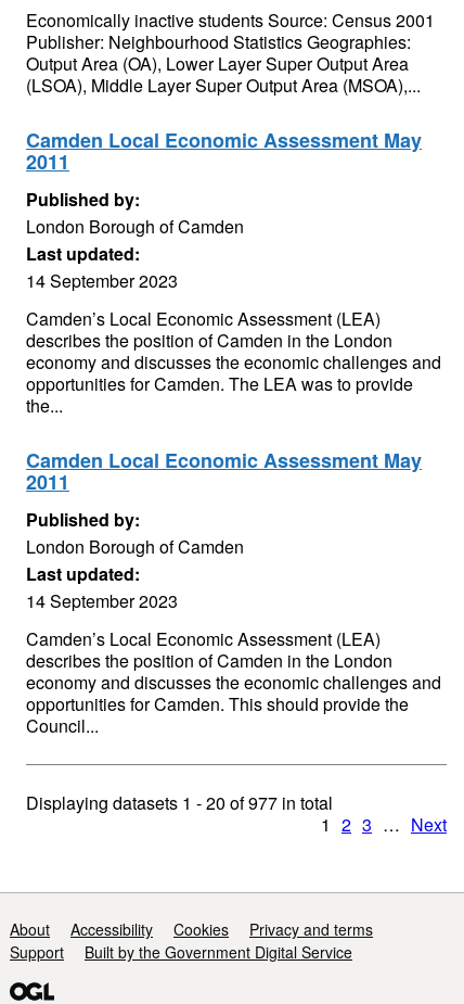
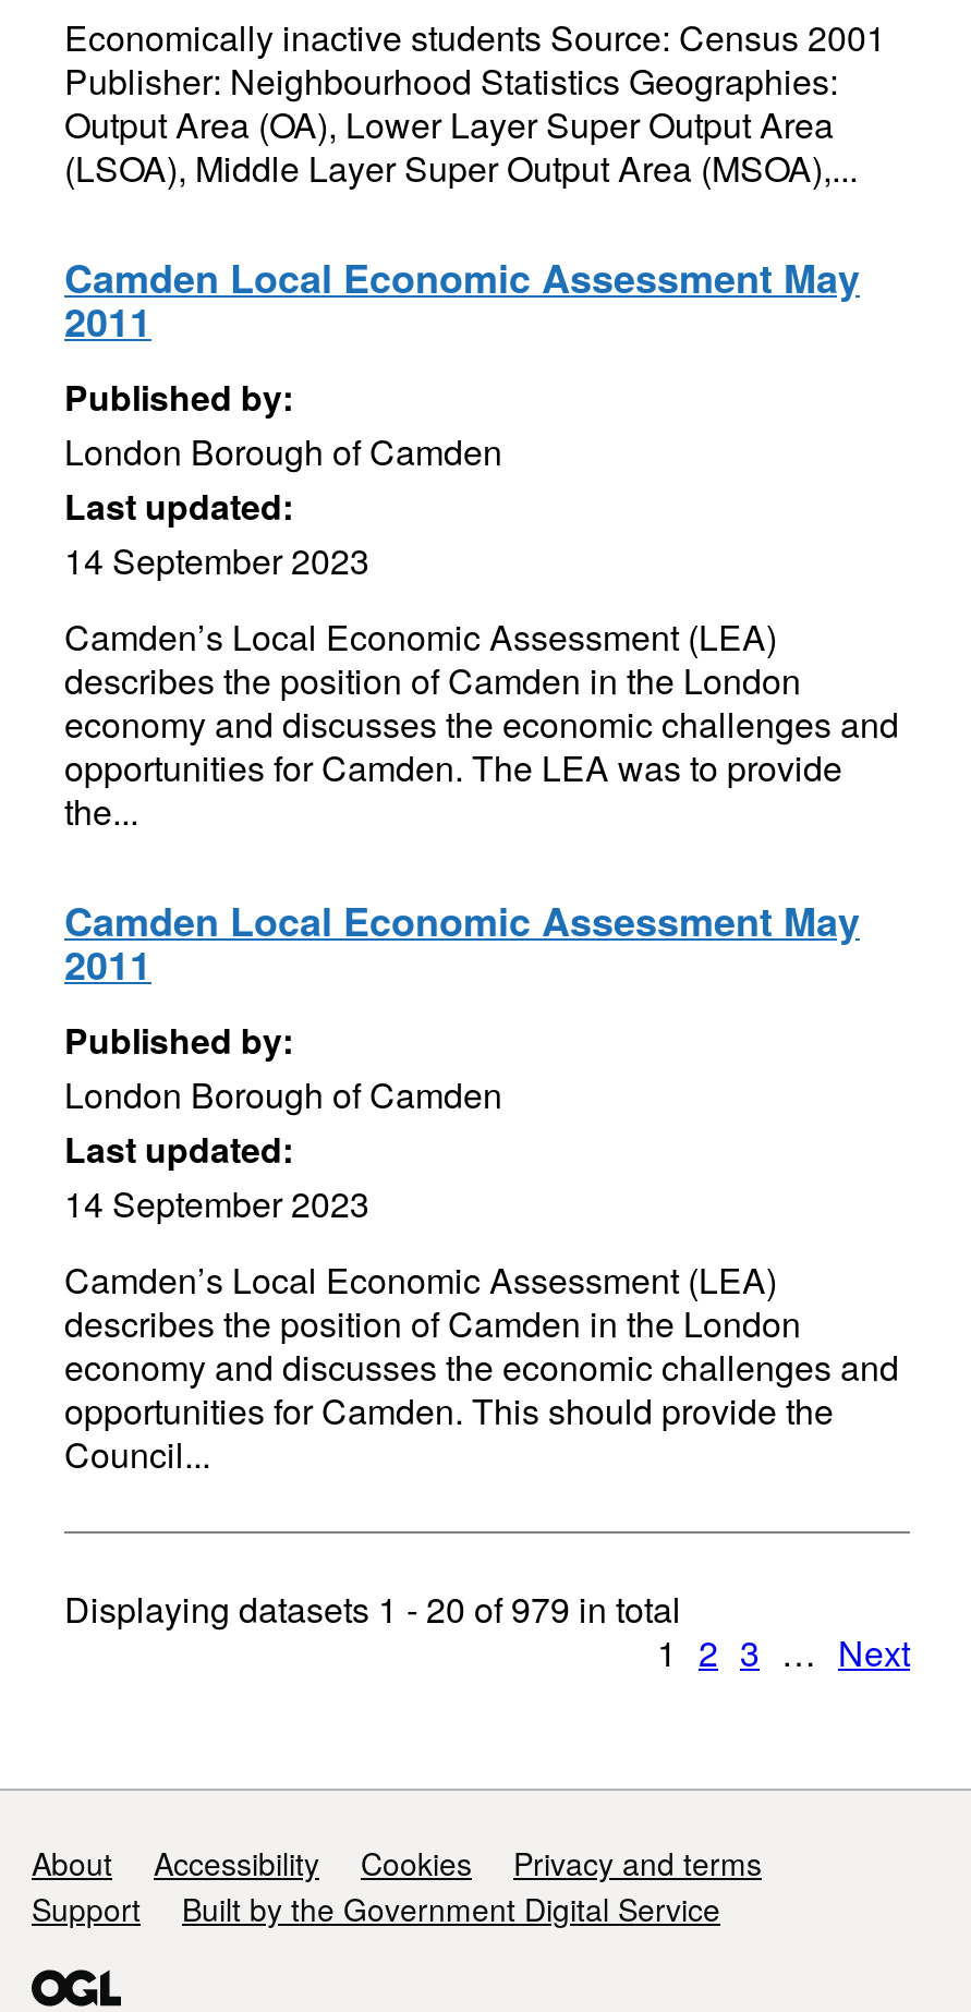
- Displaying datasets 1 - 20 of 977 in total
+ Displaying datasets 1 - 20 of 979 in total
